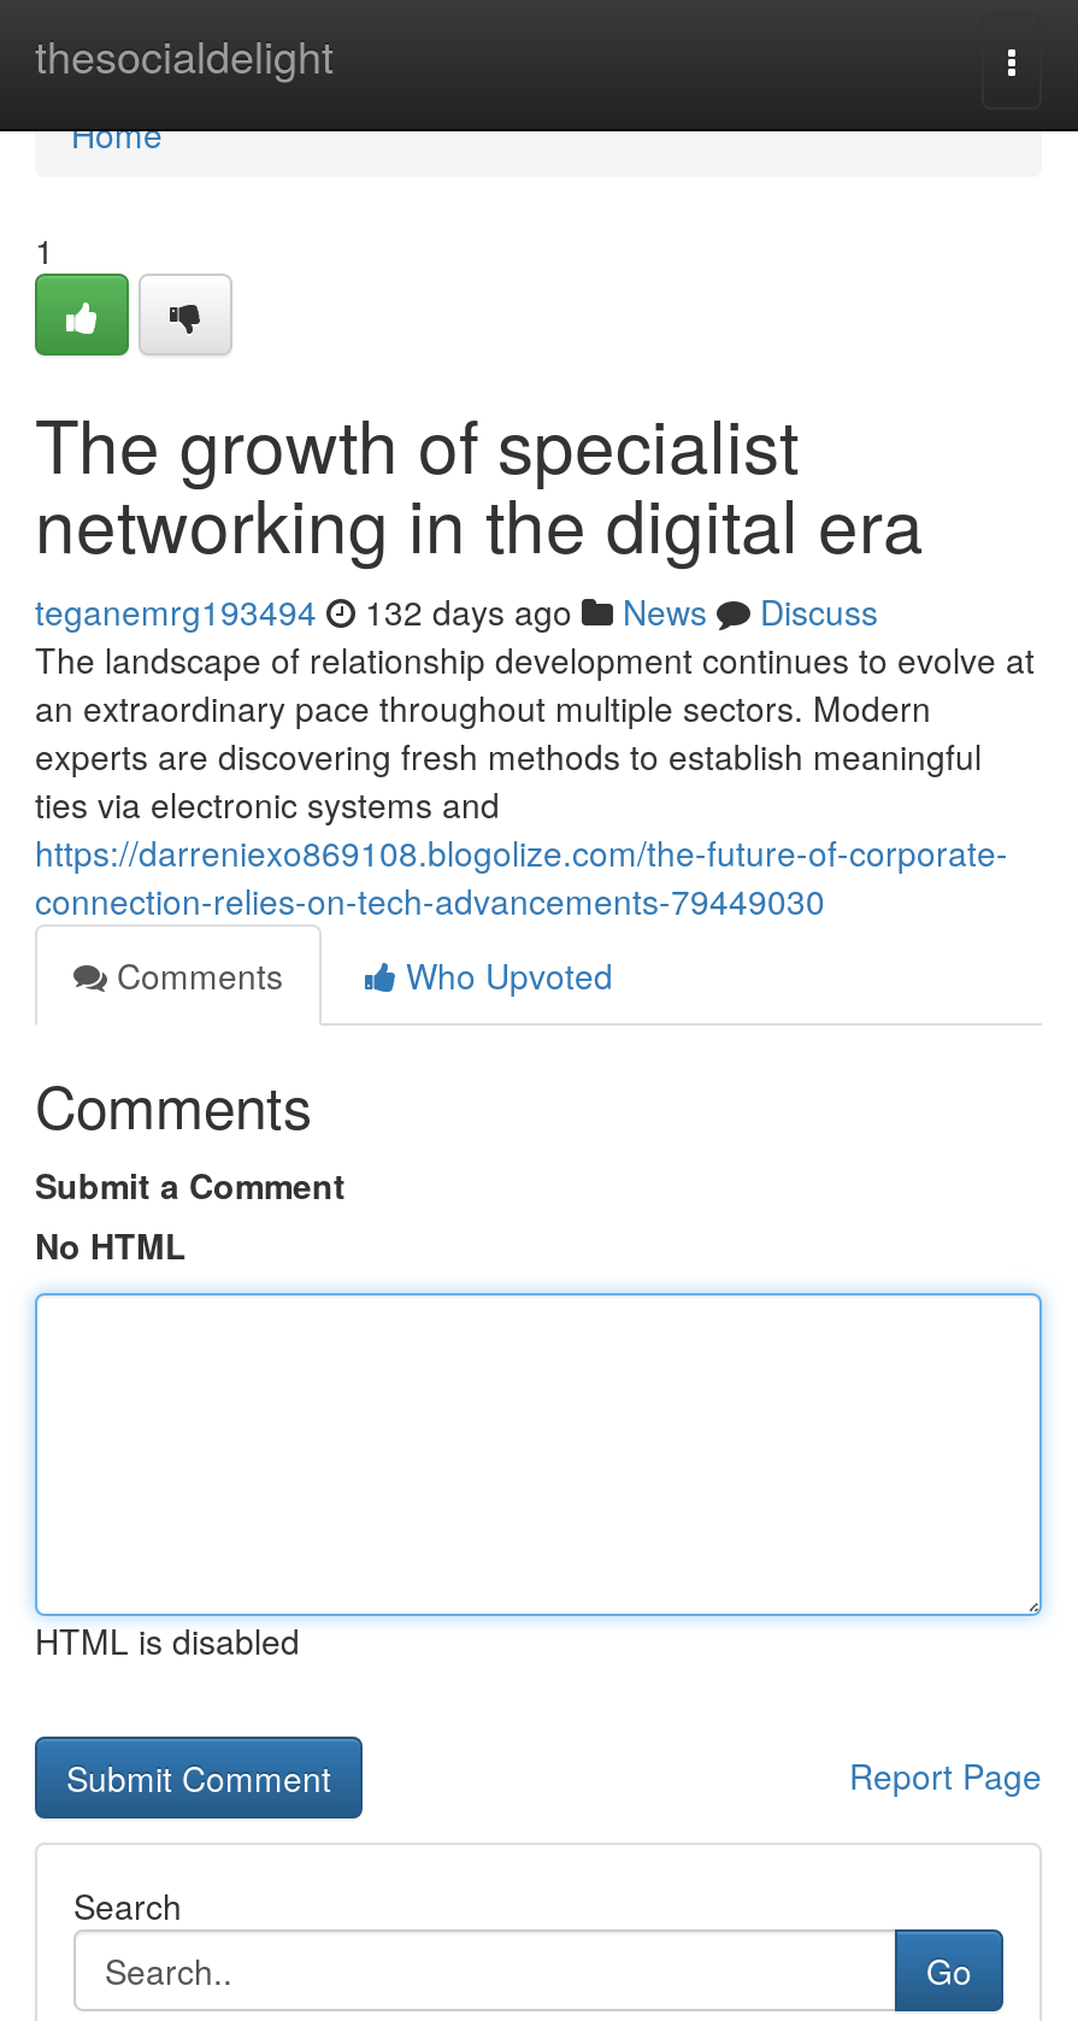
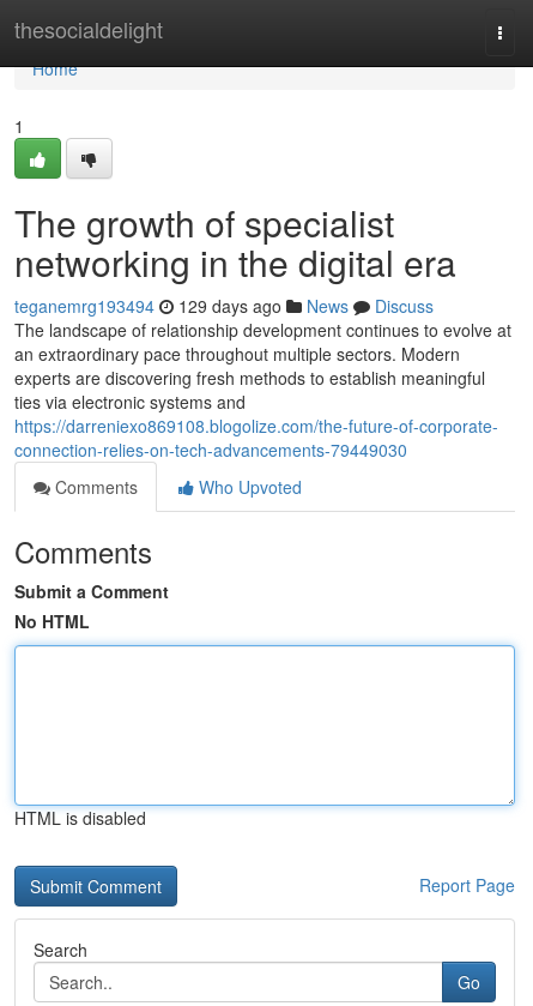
- teganemrg193494 132 days ago News Discuss
+ teganemrg193494 129 days ago News Discuss
